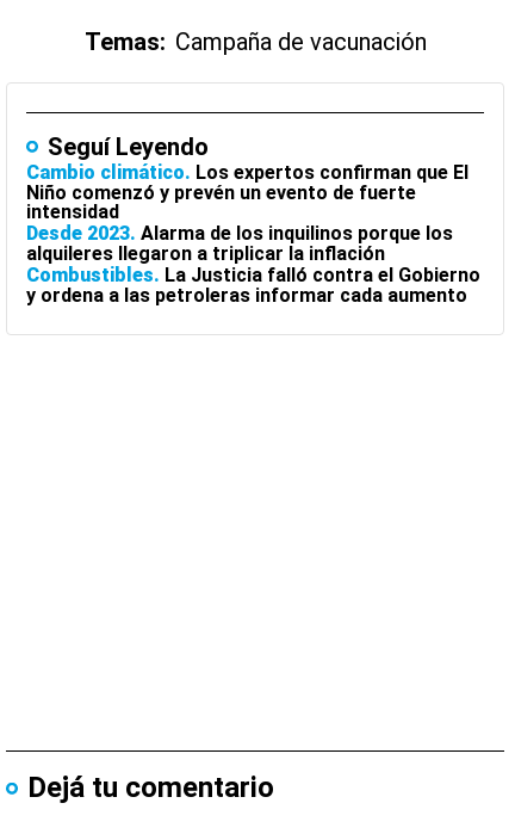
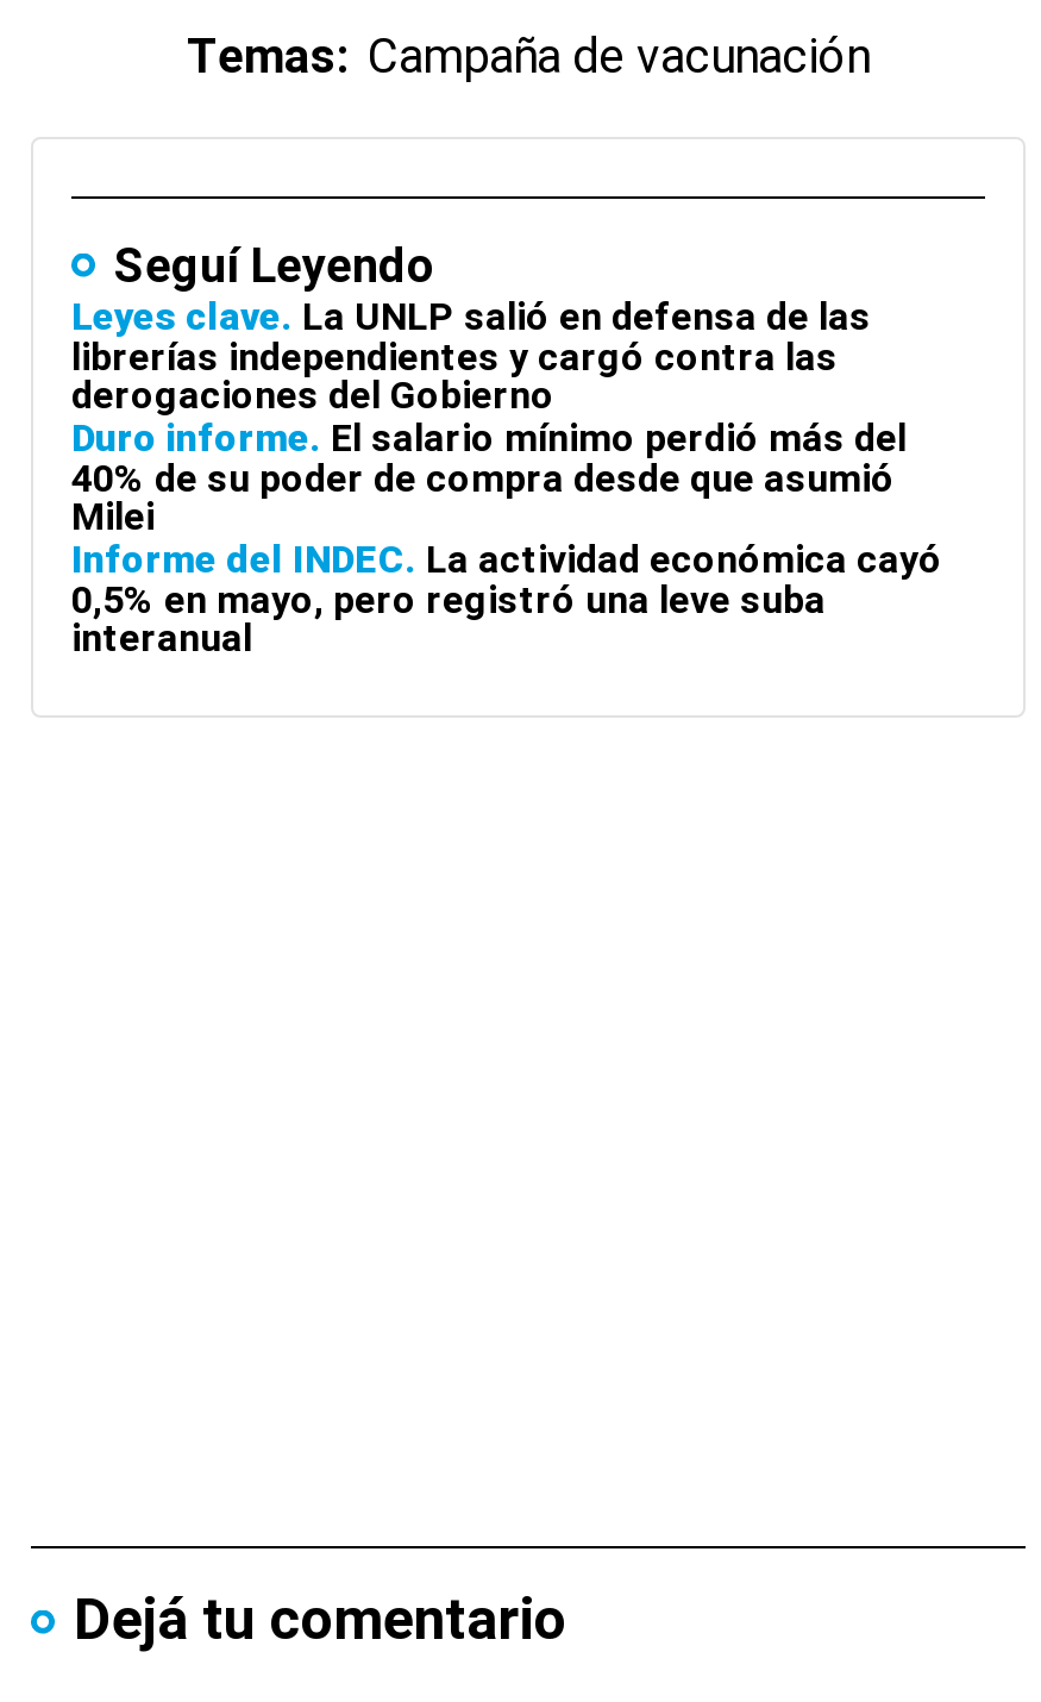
- Cambio climático Los expertos confirman que El
- Niño comenzó y prevén un evento de fuerte
- intensidad
- Desde 2023 Alarma de los inquilinos porque los
- alquileres llegaron a triplicar la inflación
- Combustibles La Justicia falló contra el Gobierno
- y ordena a las petroleras informar cada aumento
+ Leyes clave La UNLP salió en defensa de las
+ librerías independientes y cargó contra las
+ derogaciones del Gobierno
+ Duro informe El salario mínimo perdió más del
+ 40% de su poder de compra desde que asumió
+ Milei
+ Informe del INDEC La actividad económica cayó
+ 0,5% en mayo, pero registró una leve suba
+ interanual
